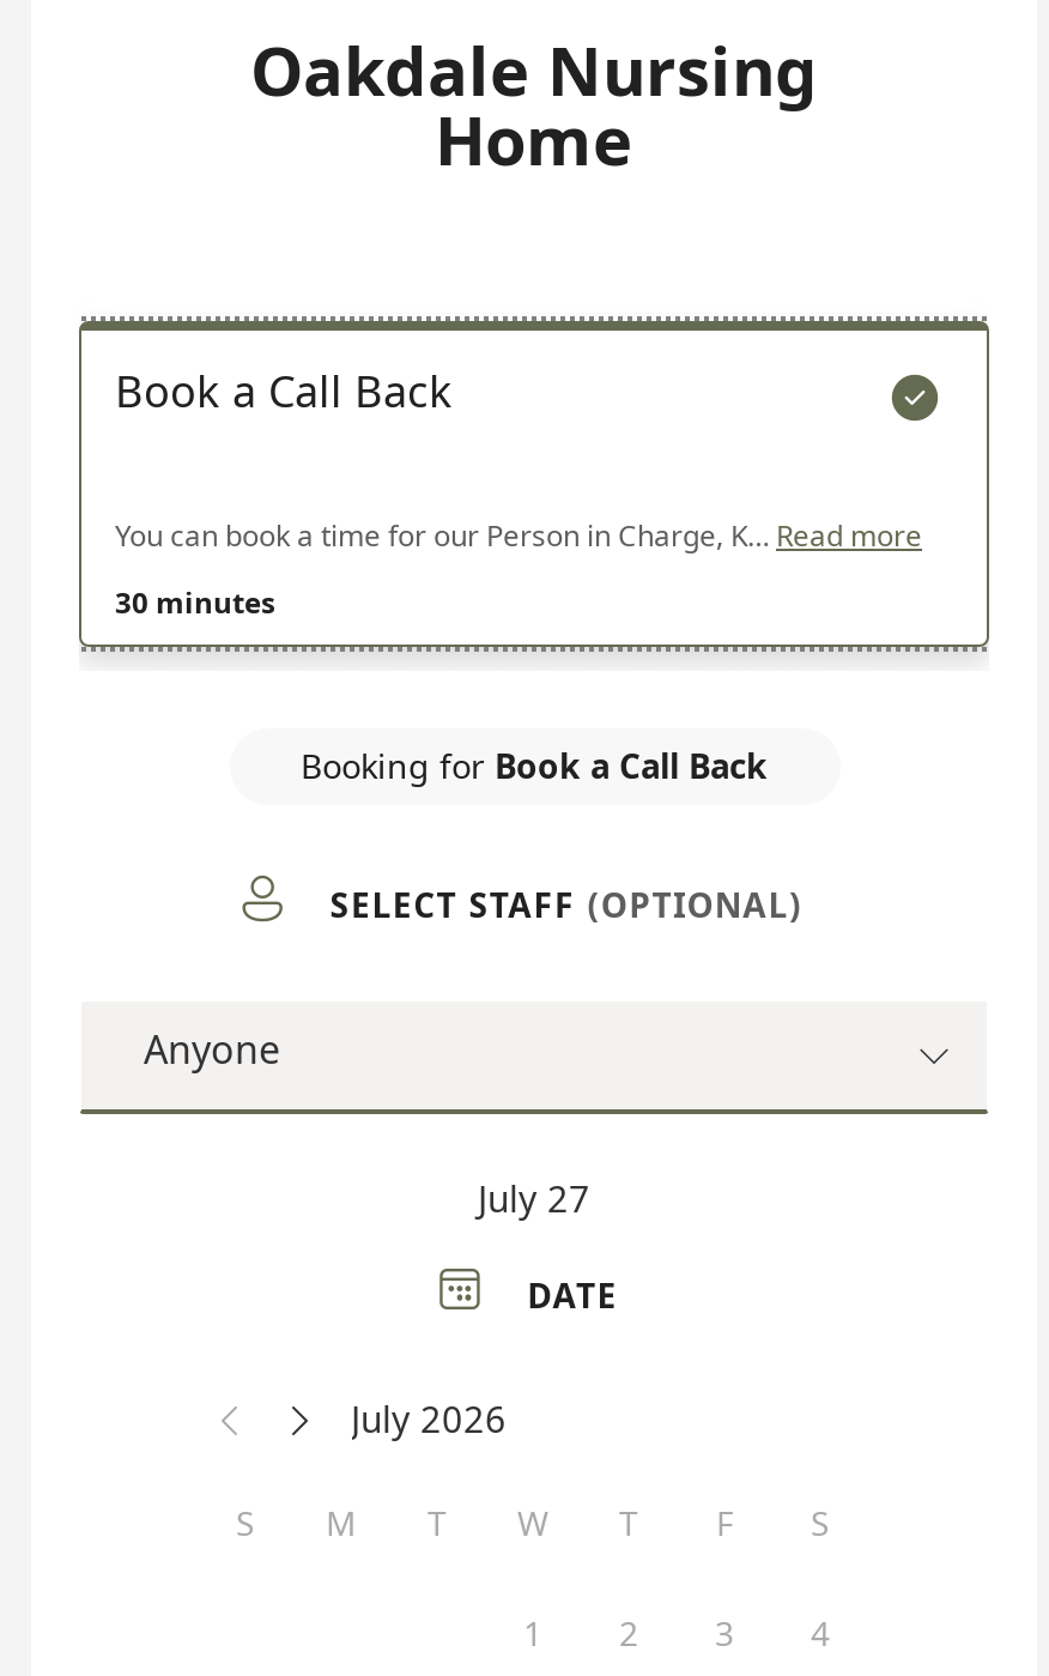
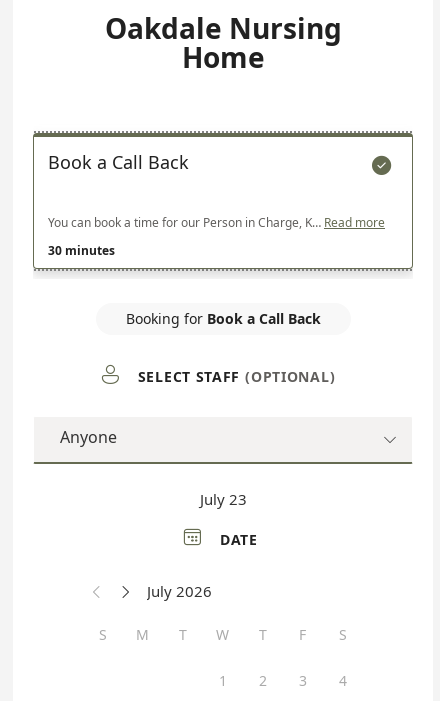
- July 27
+ July 23
